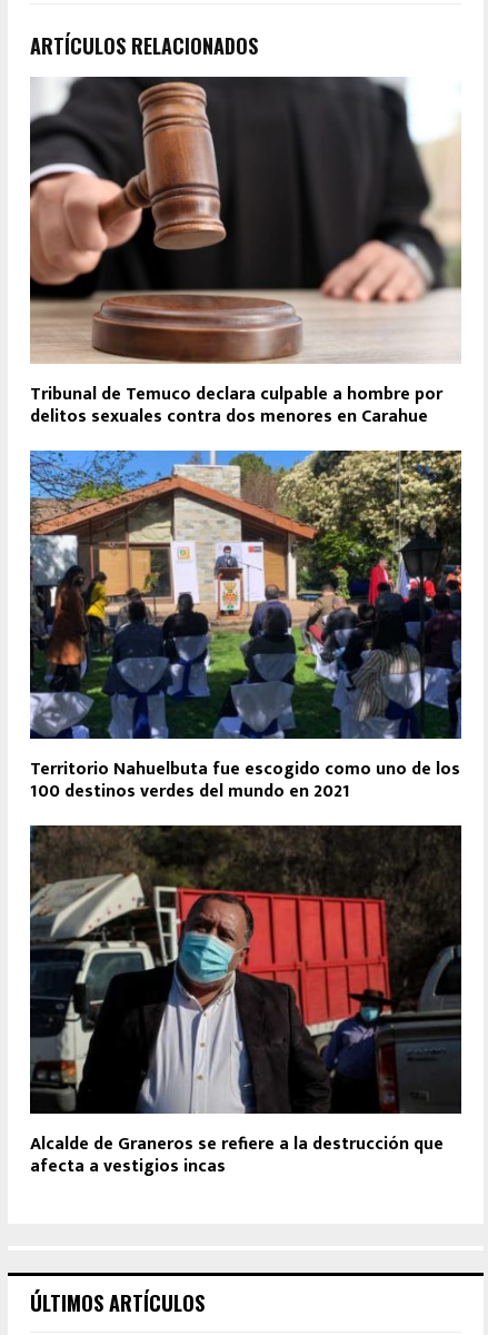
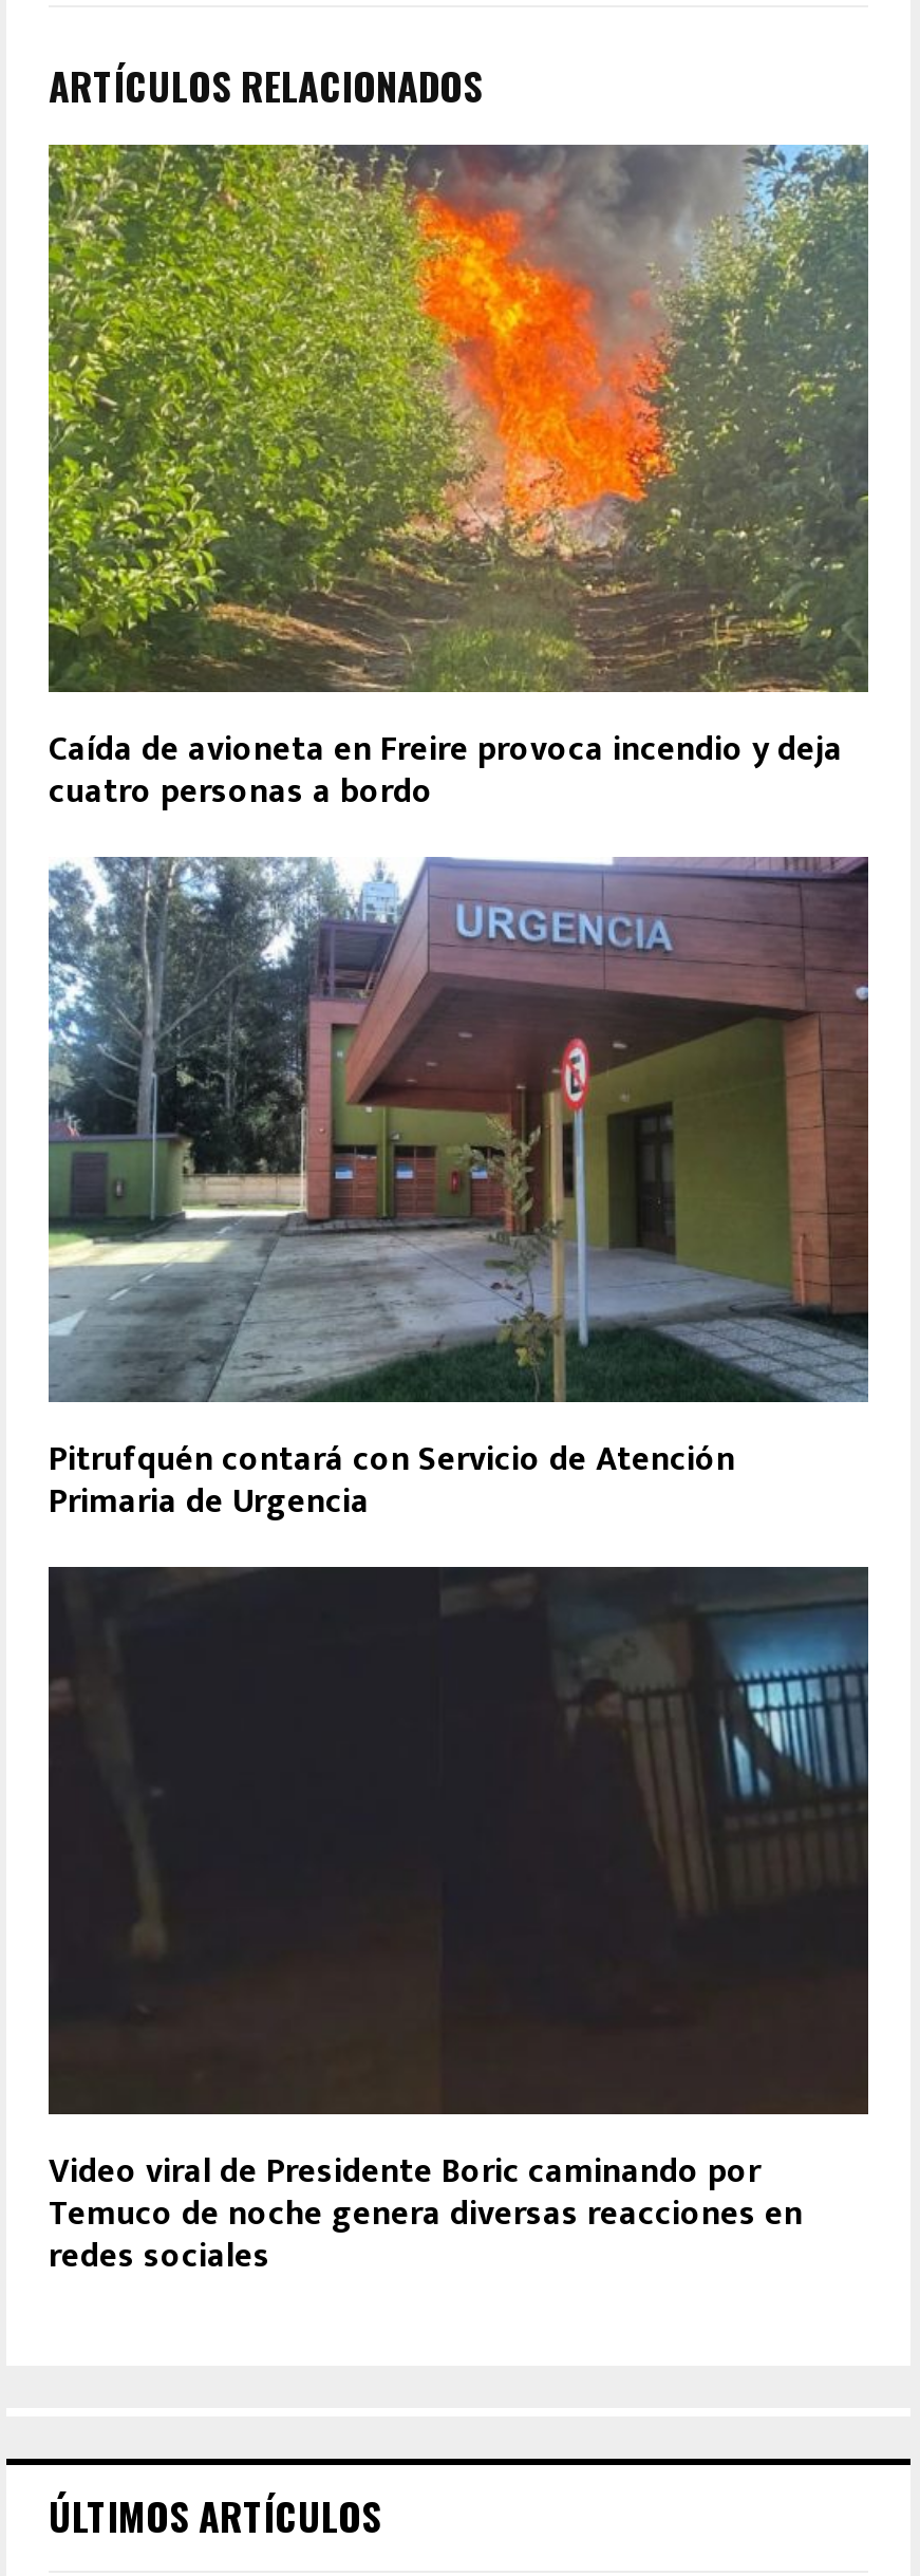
- [image]
- Tribunal de Temuco declara culpable a hombre por
- delitos sexuales contra dos menores en Carahue
+ [image]
+ Caída de avioneta en Freire provoca incendio y deja
+ cuatro personas a bordo

- [image]
- Territorio Nahuelbuta fue escogido como uno de los
- 100 destinos verdes del mundo en 2021
+ [image]
+ Pitrufquén contará con Servicio de Atención
+ Primaria de Urgencia

- [image]
- Alcalde de Graneros se refiere a la destrucción que
- afecta a vestigios incas
+ [image]
+ Video viral de Presidente Boric caminando por
+ Temuco de noche genera diversas reacciones en
+ redes sociales
